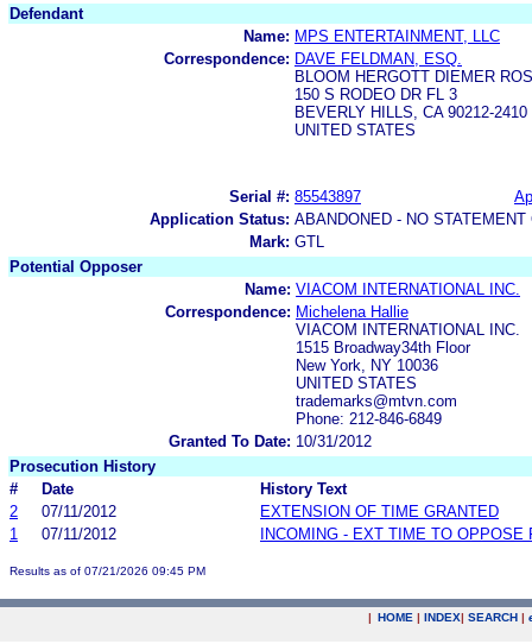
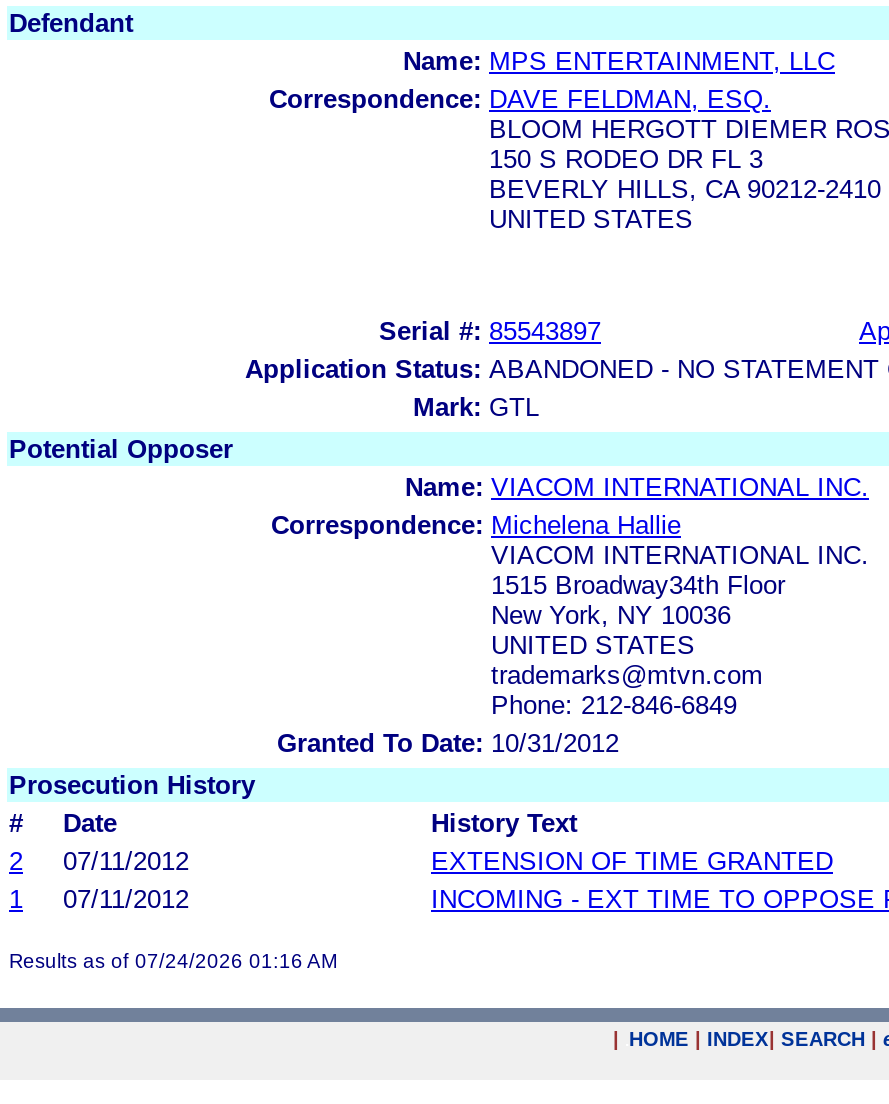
- Results as of 07/21/2026 09:45 PM
+ Results as of 07/24/2026 01:16 AM
